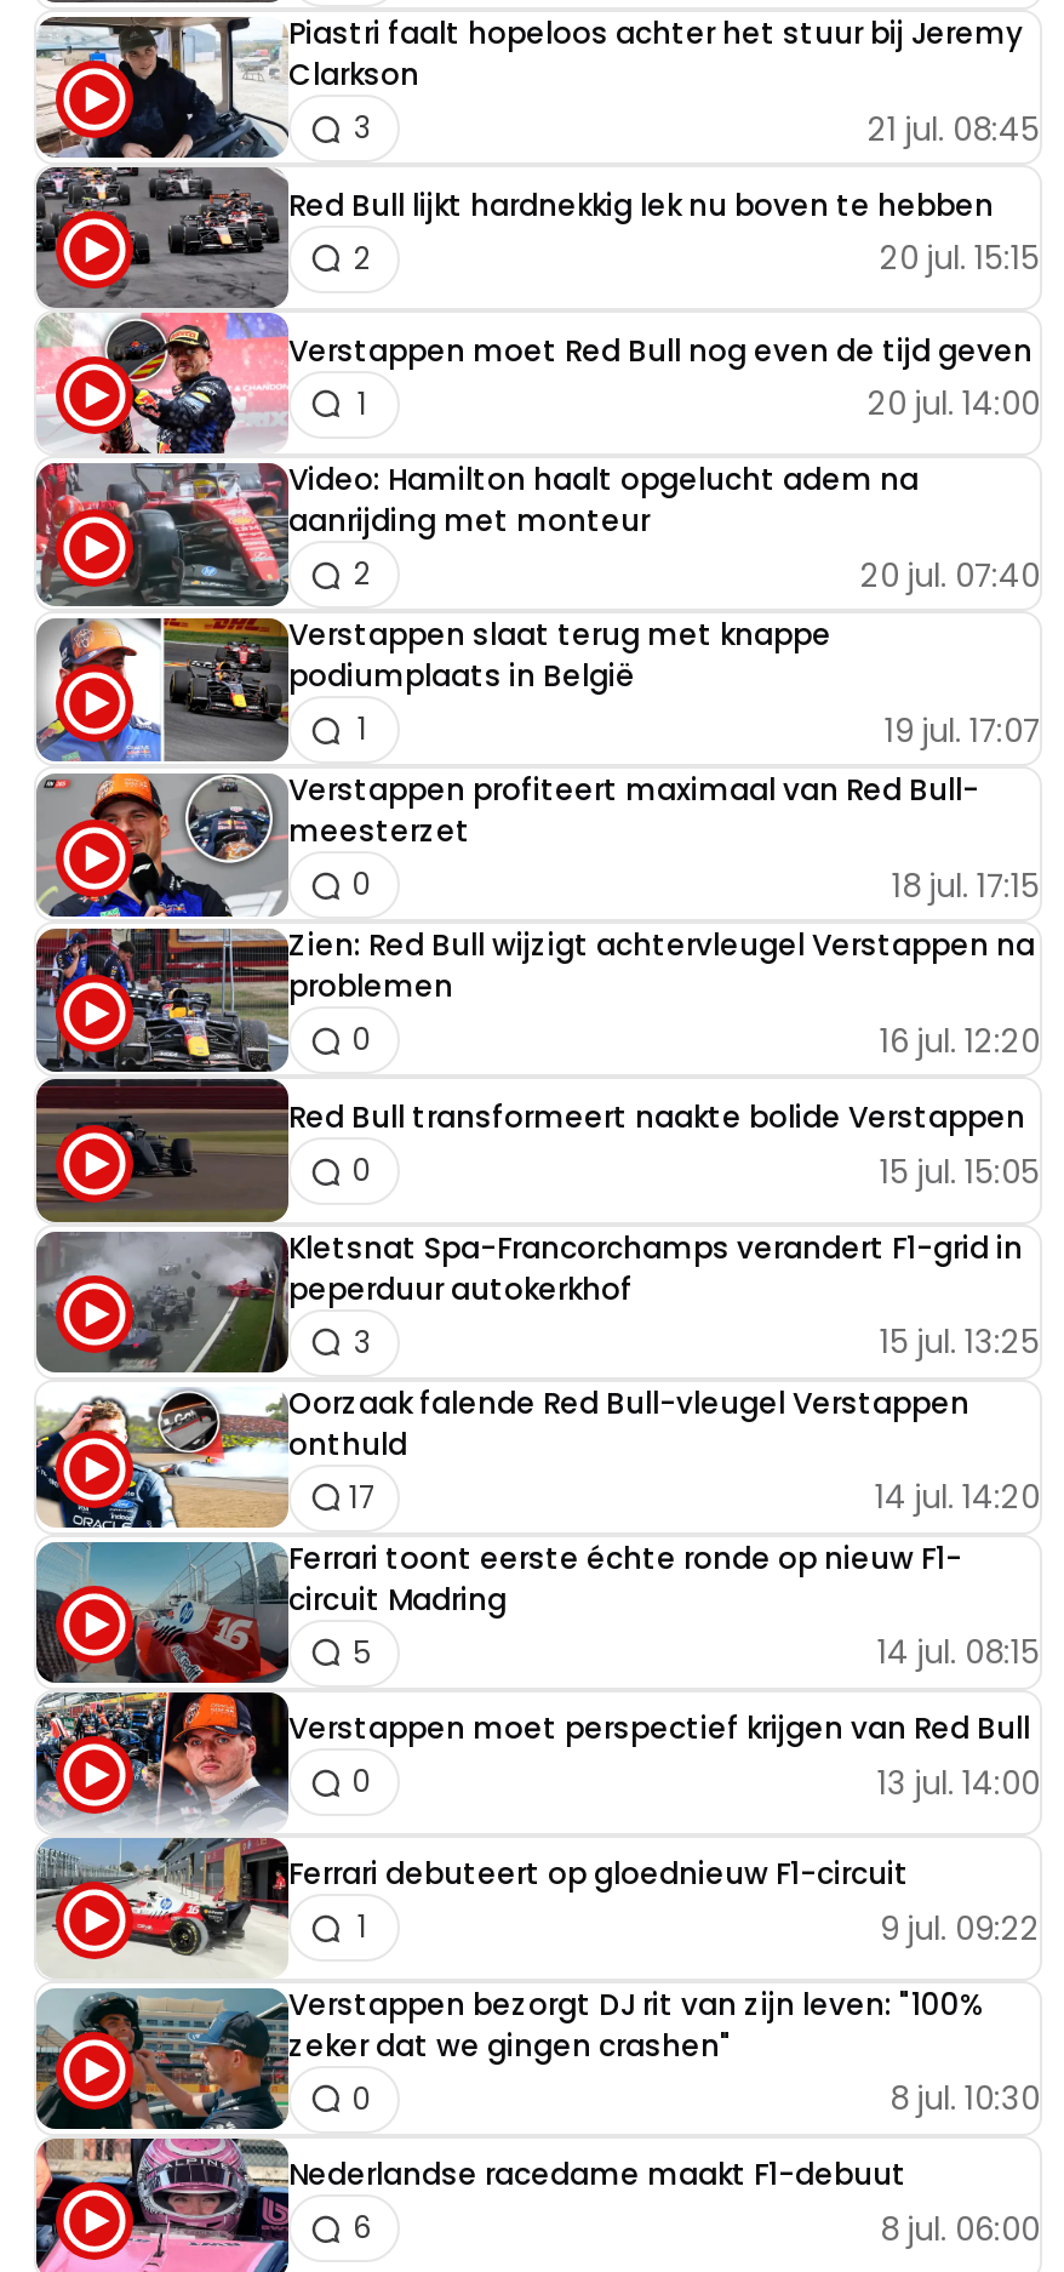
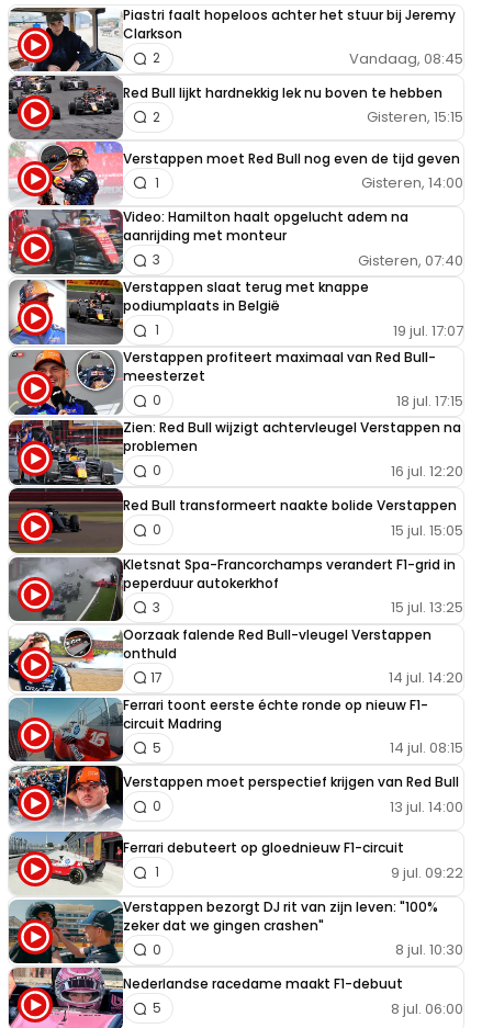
- 21 jul. 08:45
- 3
+ Vandaag, 08:45
+ 2

- 20 jul. 15:15
+ Gisteren, 15:15

- 20 jul. 14:00
+ Gisteren, 14:00

- 20 jul. 07:40
- 2
+ Gisteren, 07:40
+ 3

- 6
+ 5
